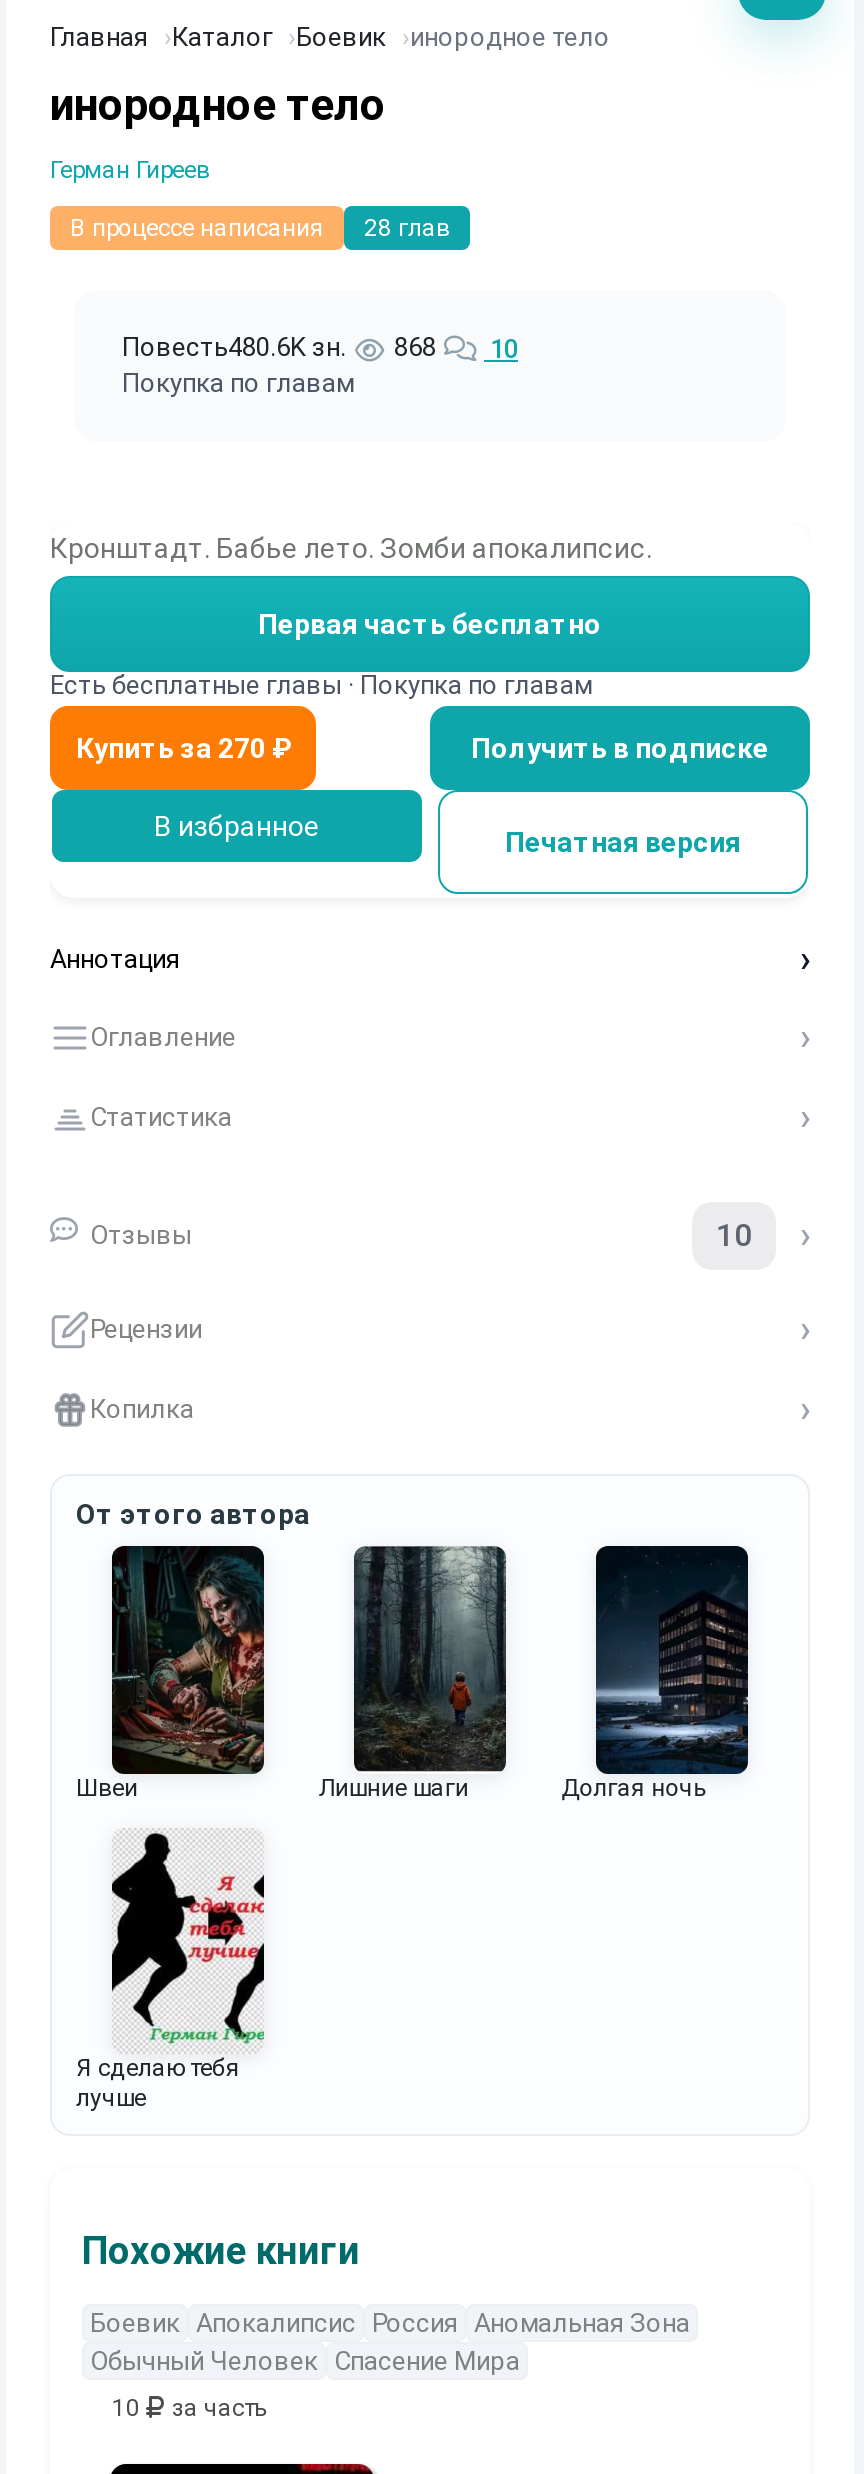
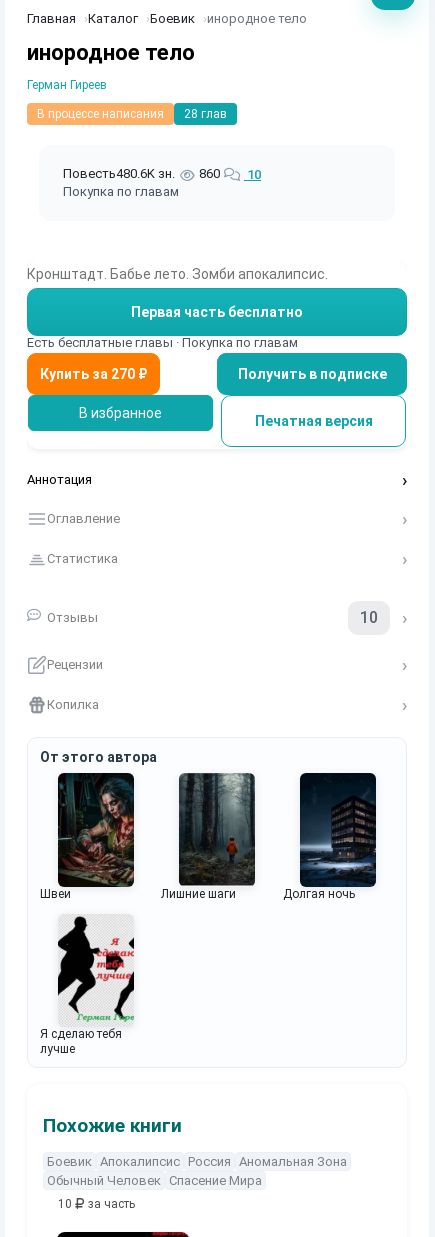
- Повесть480.6K зн. 868 10
+ Повесть480.6K зн. 860 10
